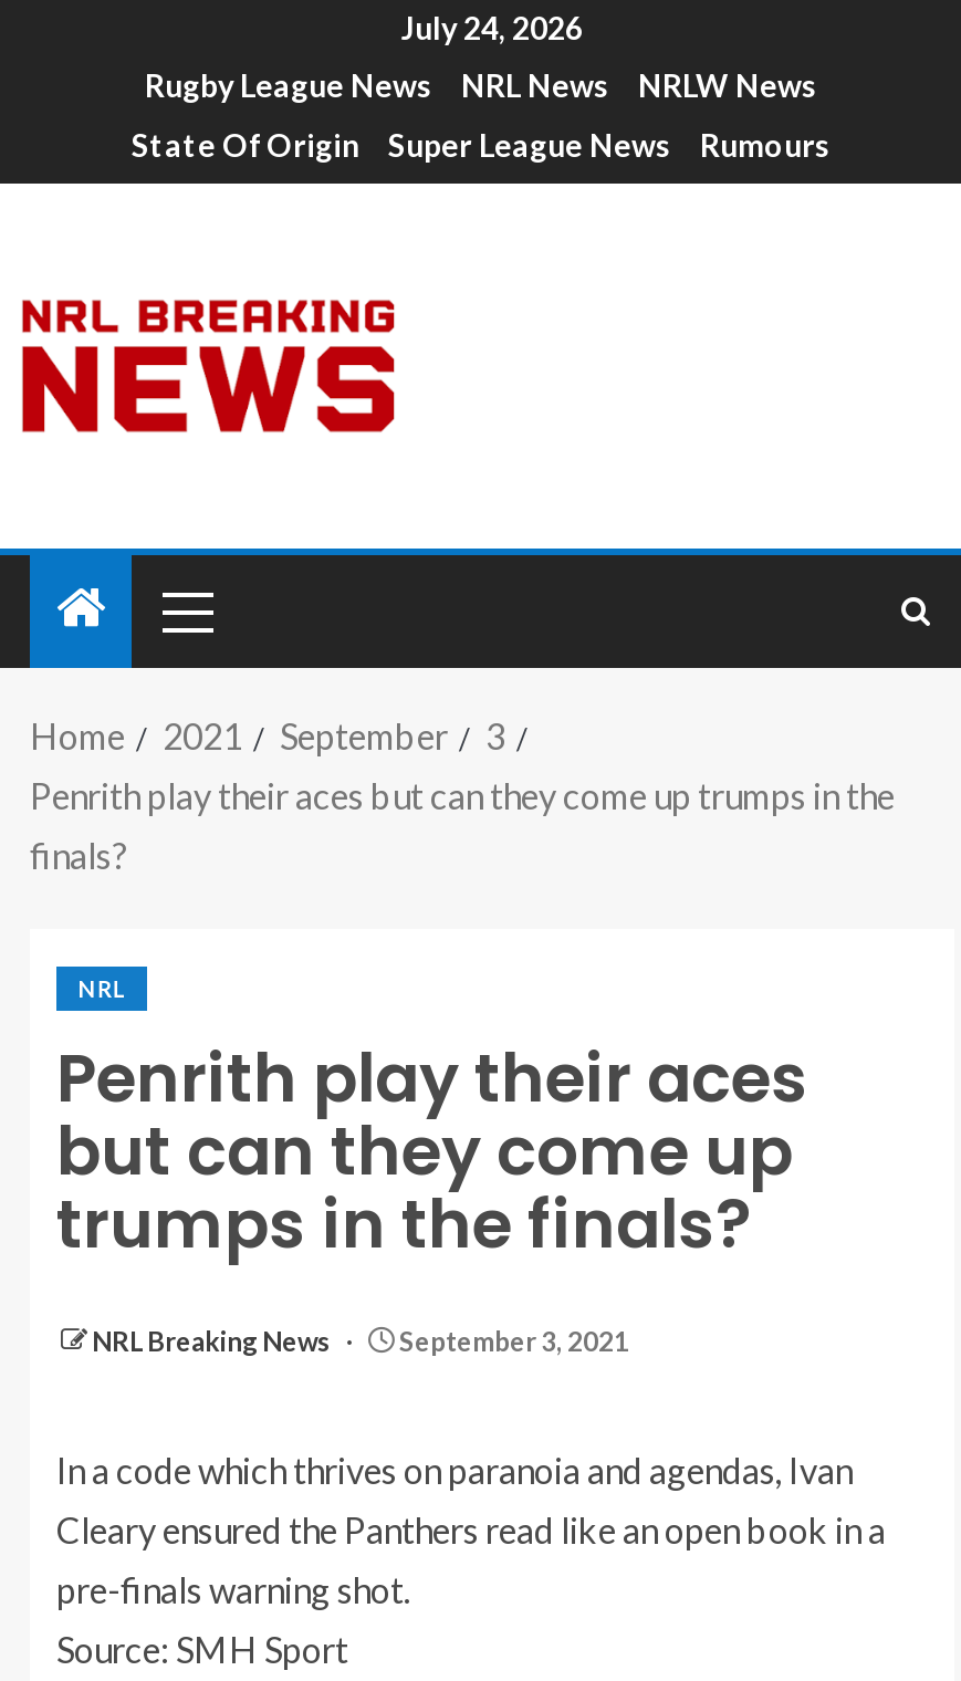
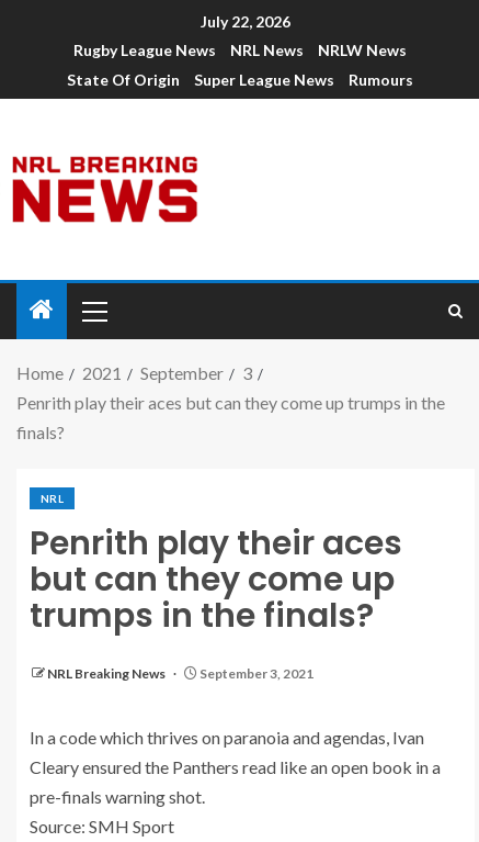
- July 24, 2026
+ July 22, 2026
